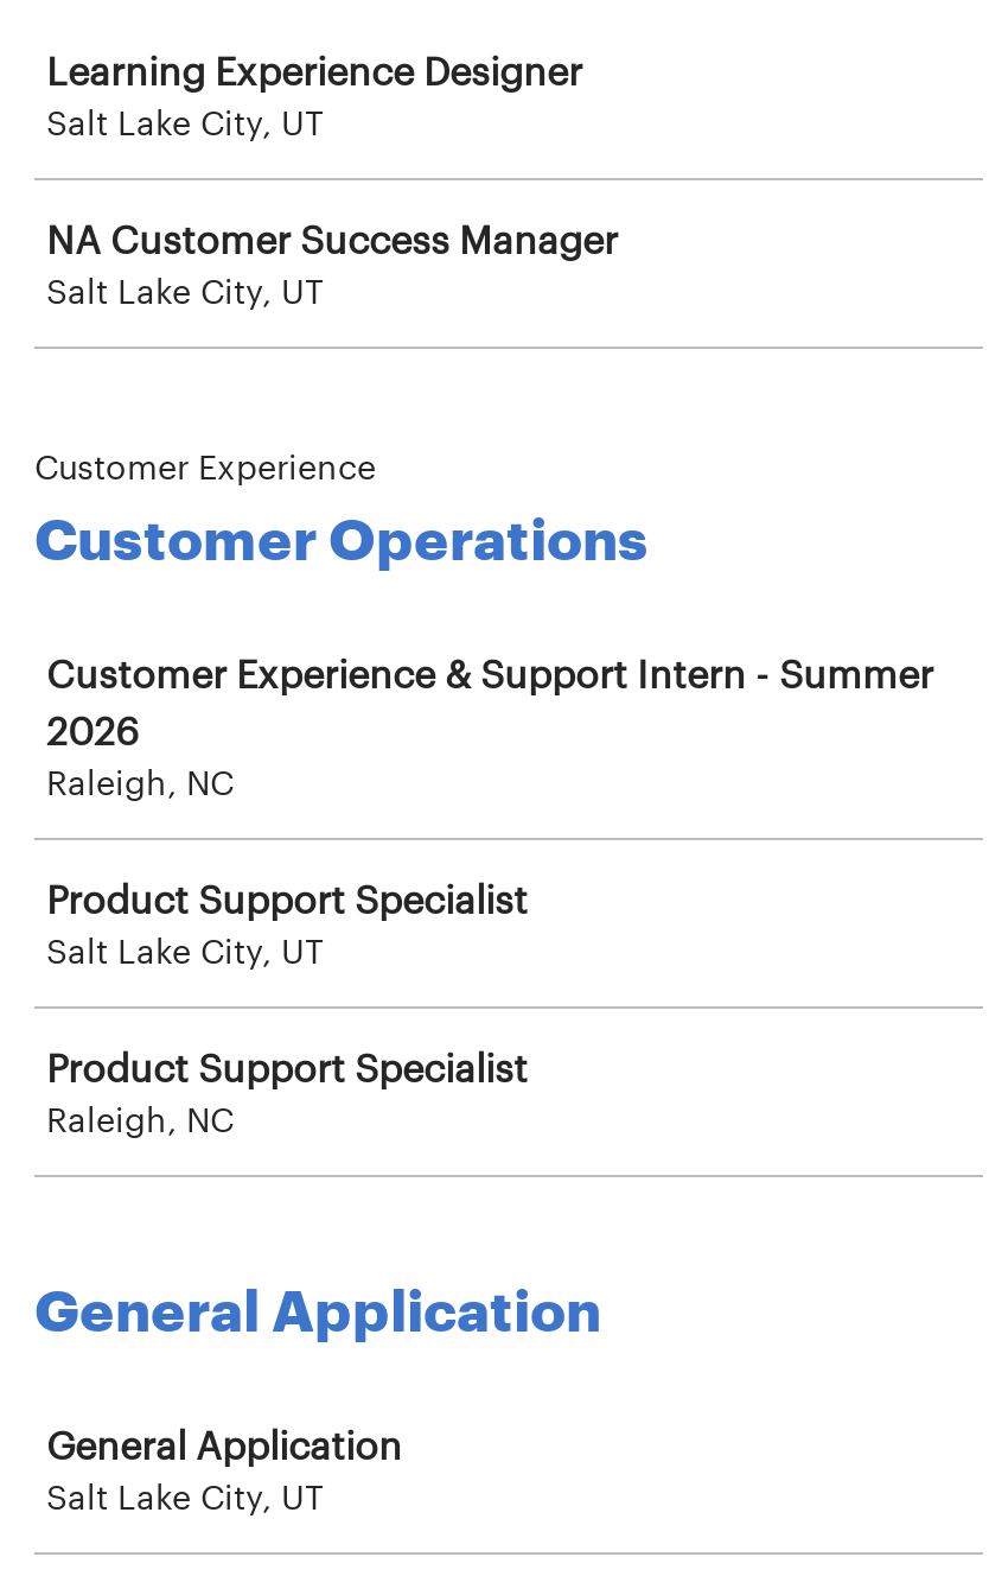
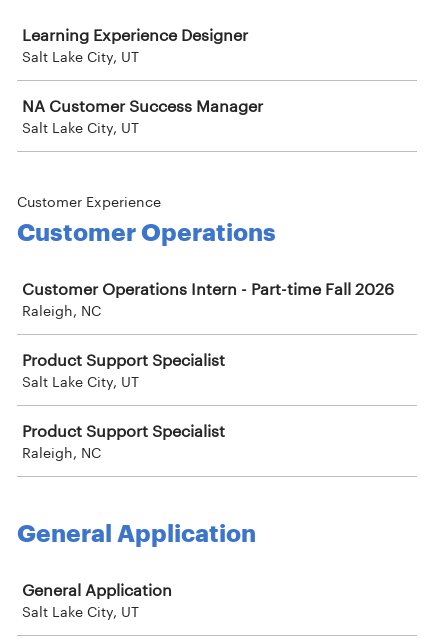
- Customer Experience & Support Intern - Summer
- 2026
+ Customer Operations Intern - Part-time Fall 2026
